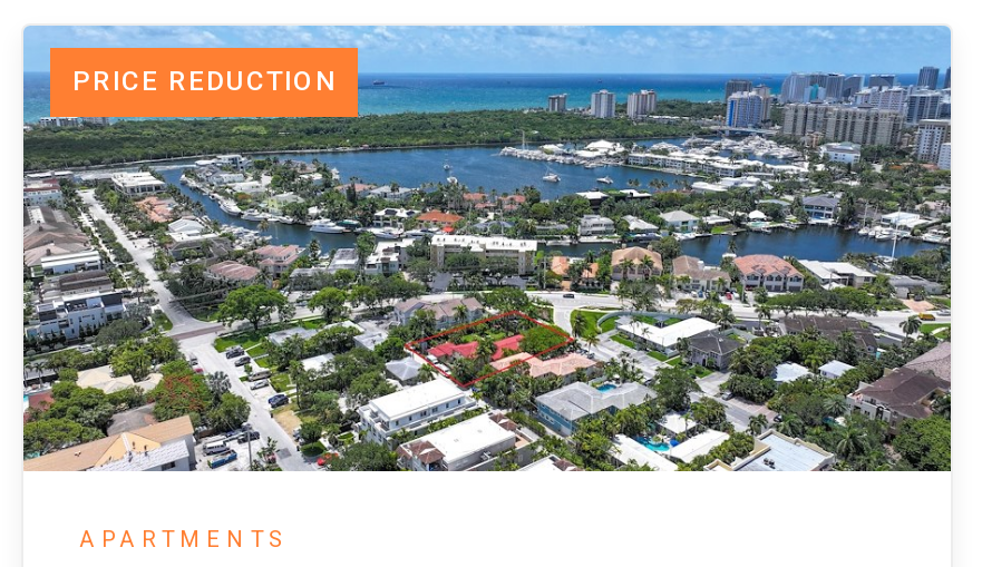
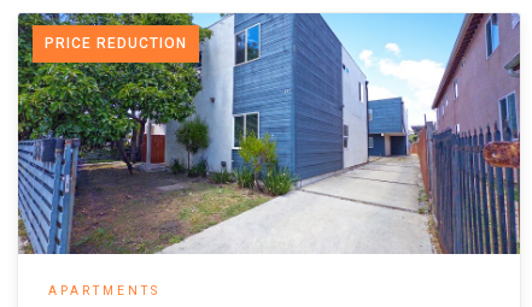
- [image]
+ [image]
